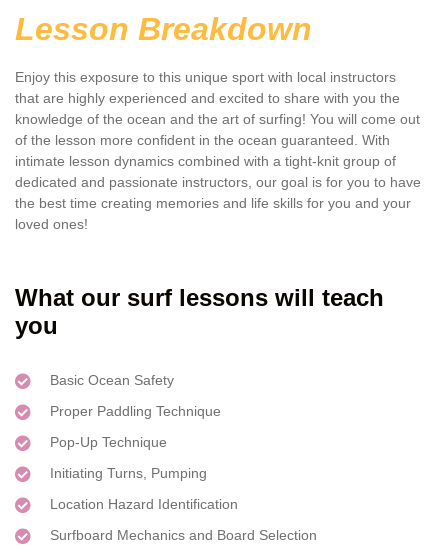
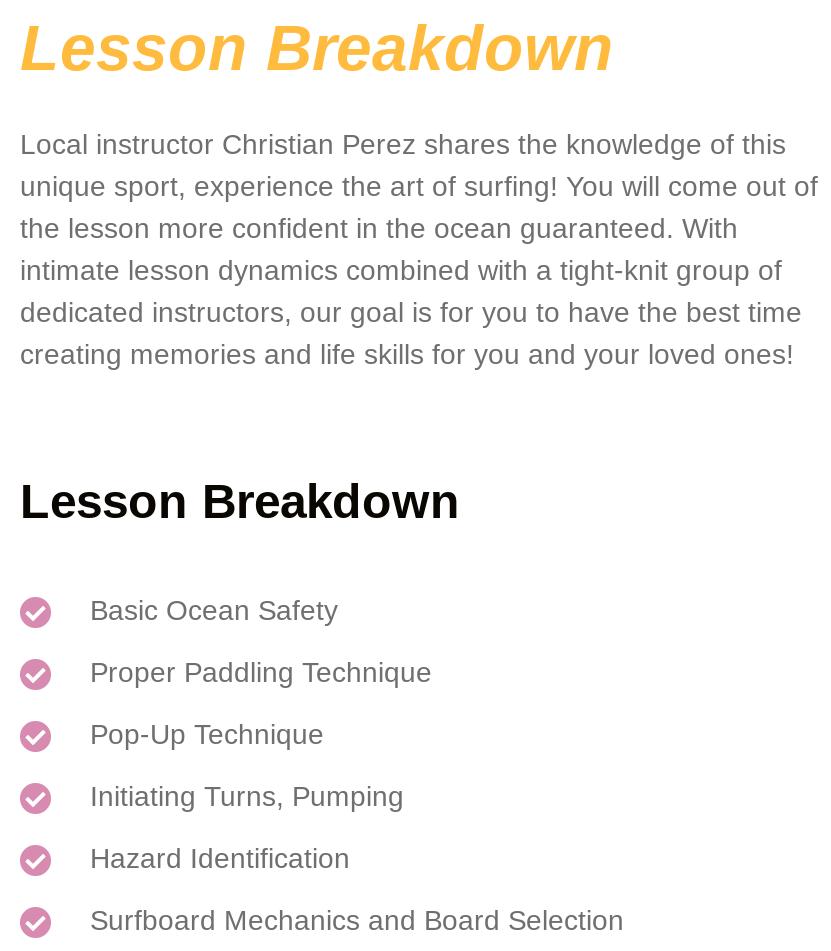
- Enjoy this exposure to this unique sport with local instructors
- that are highly experienced and excited to share with you the
- knowledge of the ocean and the art of surfing! You will come out
- of the lesson more confident in the ocean guaranteed. With
+ Local instructor Christian Perez shares the knowledge of this
+ unique sport, experience the art of surfing! You will come out of
+ the lesson more confident in the ocean guaranteed. With

- dedicated and passionate instructors, our goal is for you to have
- the best time creating memories and life skills for you and your
- loved ones!
+ dedicated instructors, our goal is for you to have the best time
+ creating memories and life skills for you and your loved ones!

- What our surf lessons will teach
- you
+ Lesson Breakdown

- Location Hazard Identification
+ Hazard Identification
